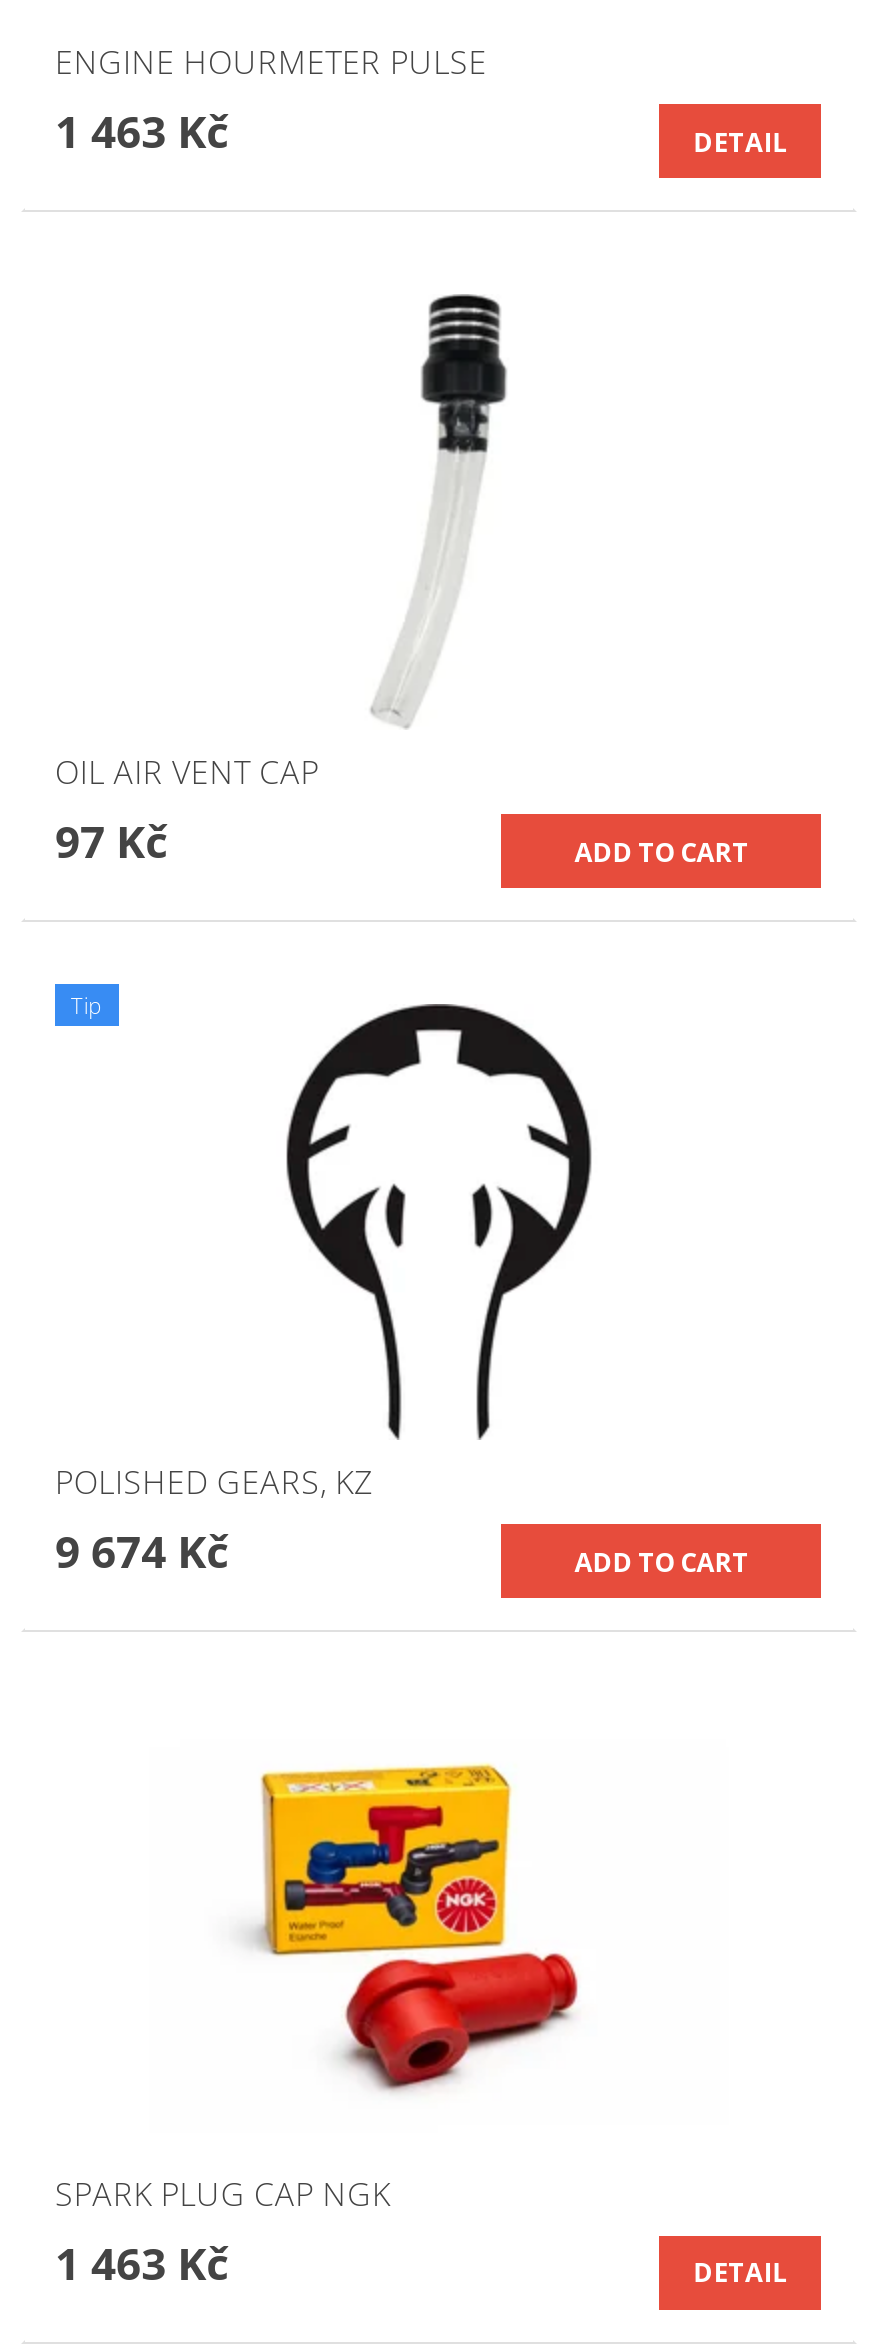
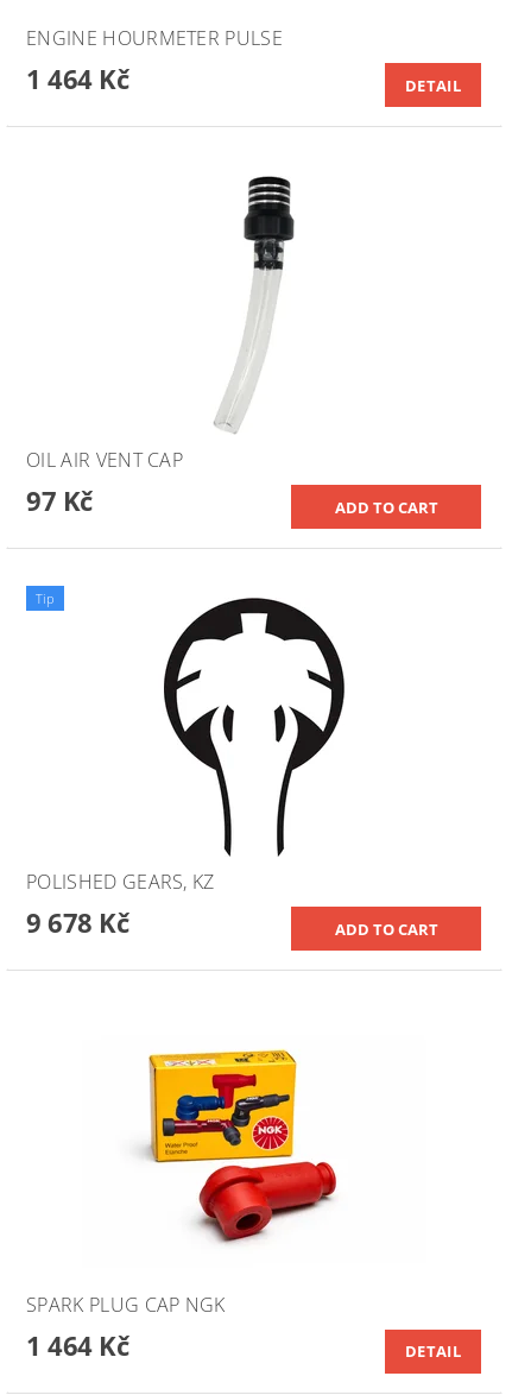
- 1 463 Kč
+ 1 464 Kč

- 9 674 Kč
+ 9 678 Kč

- 1 463 Kč
+ 1 464 Kč
